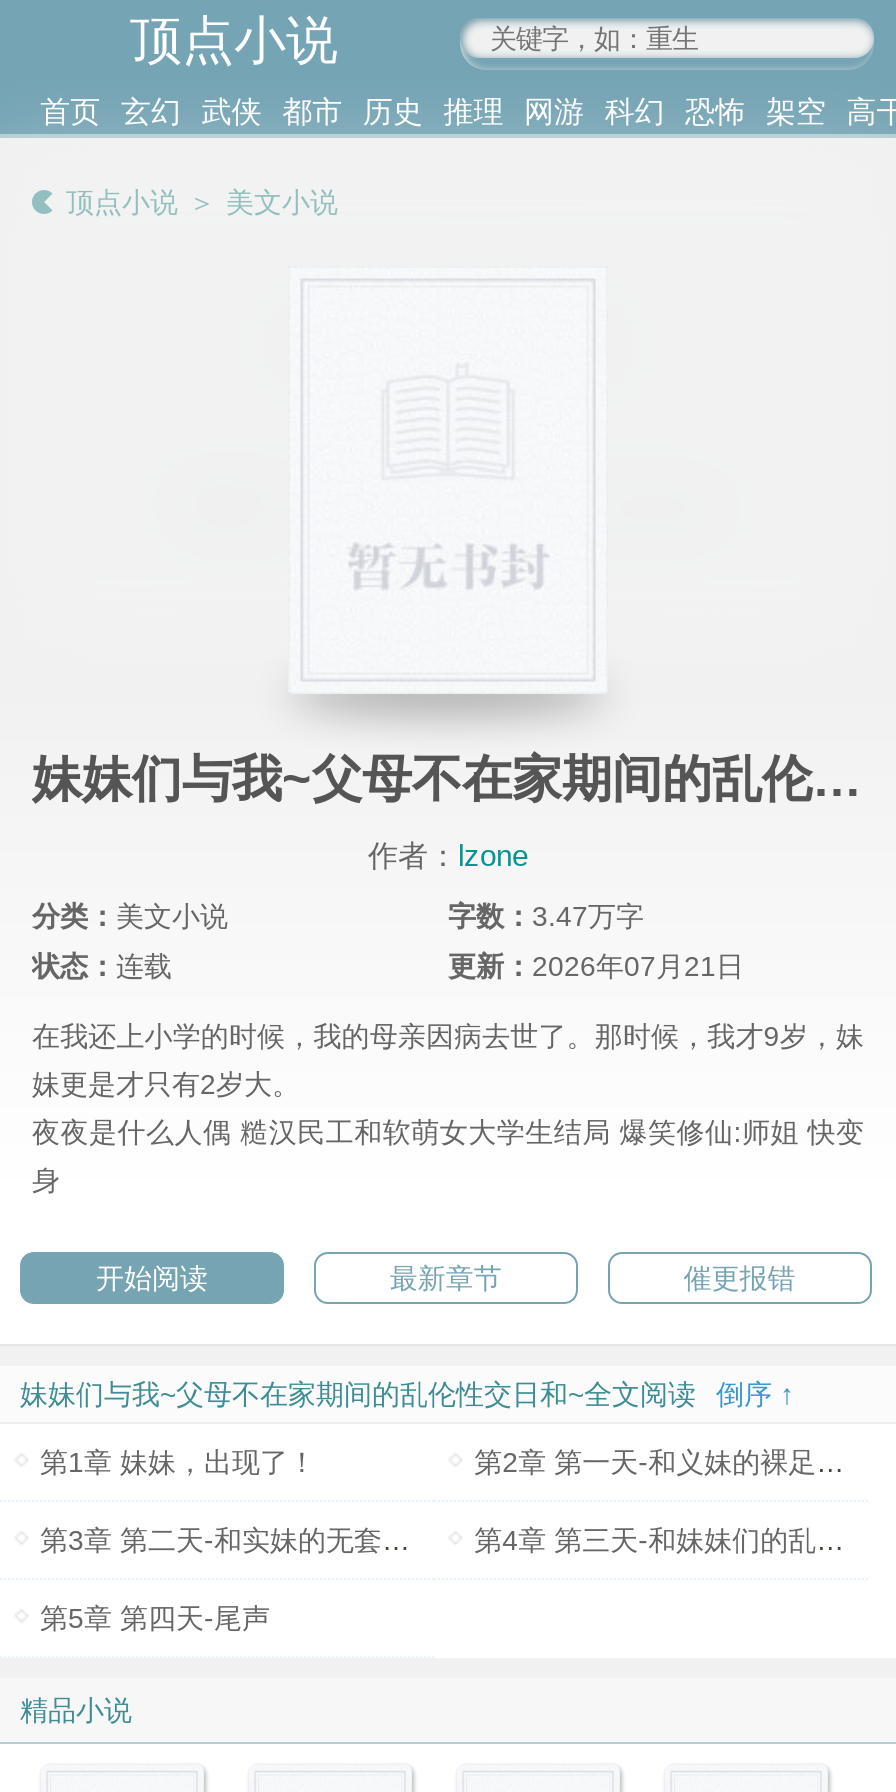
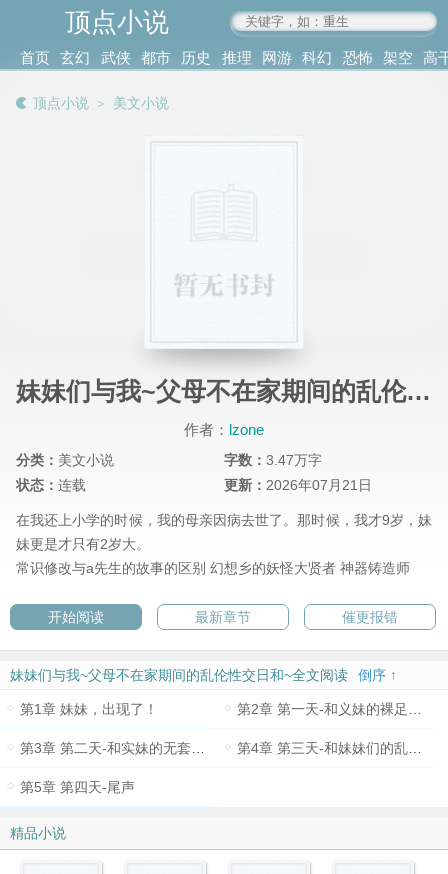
- 夜夜是什么人偶 糙汉民工和软萌女大学生结局 爆笑修仙:师姐 快变
- 身
+ 常识修改与a先生的故事的区别 幻想乡的妖怪大贤者 神器铸造师
